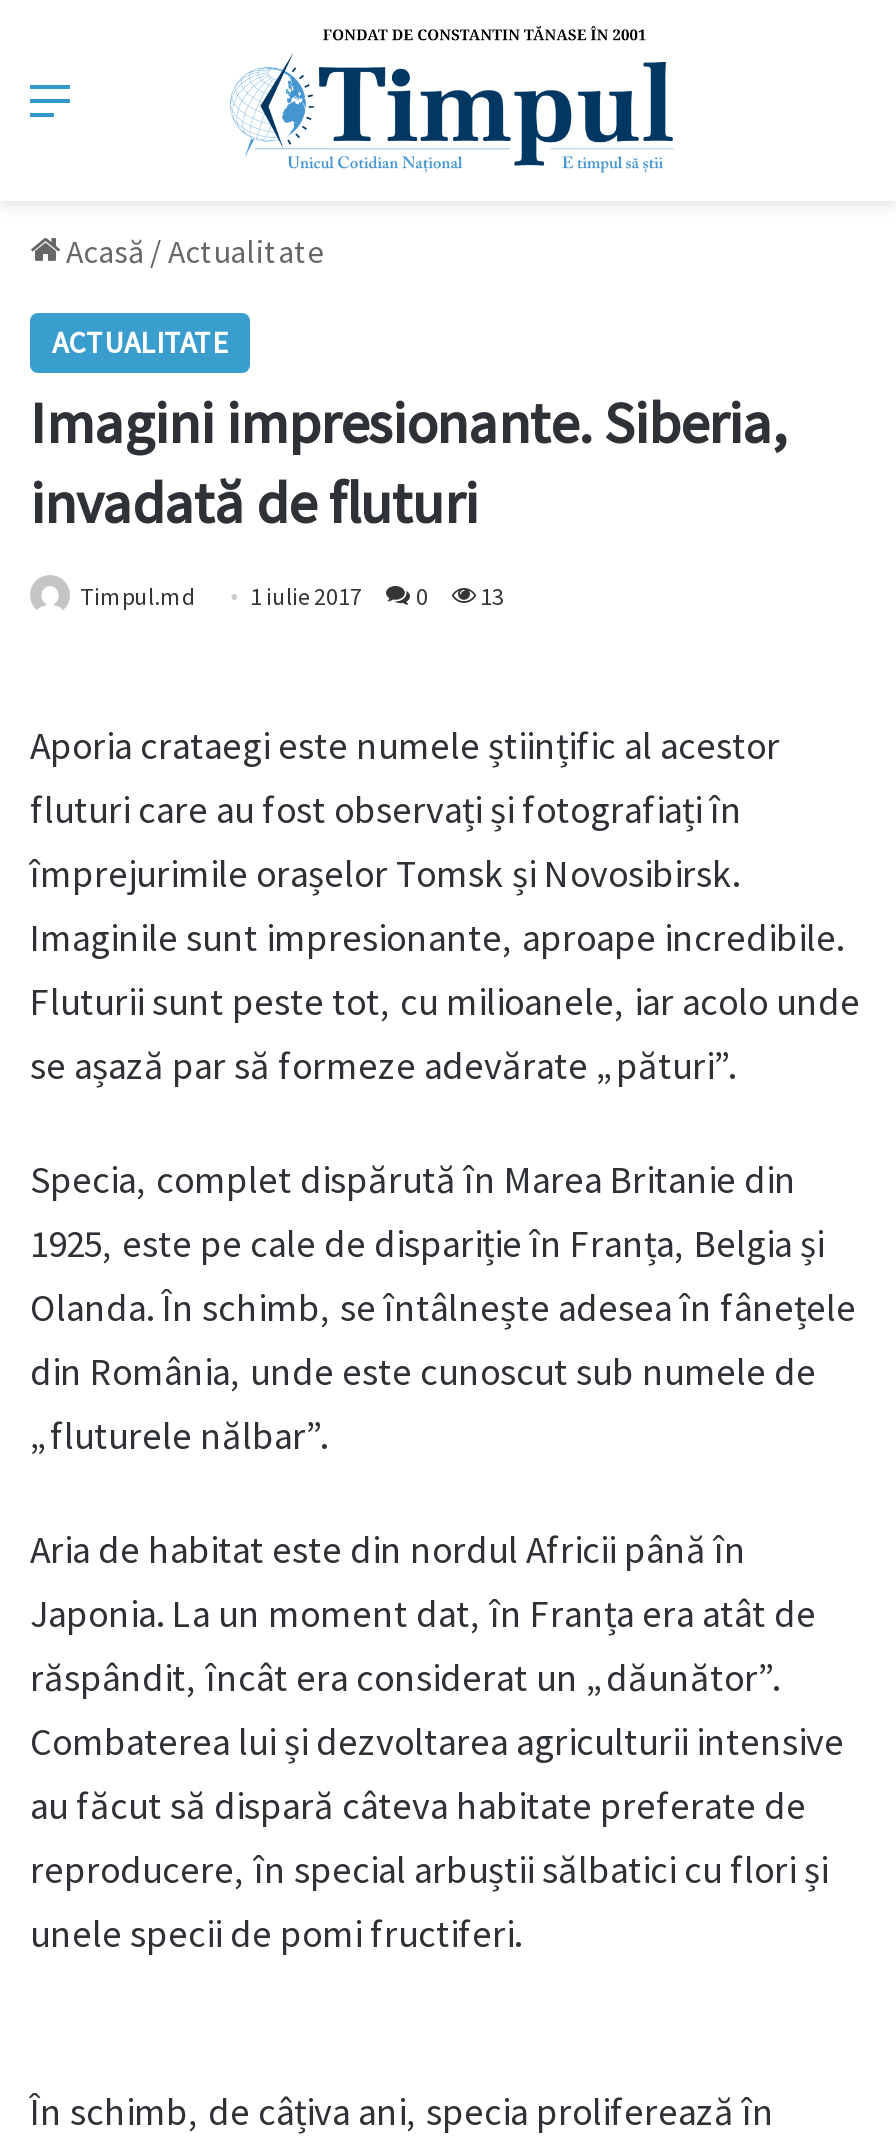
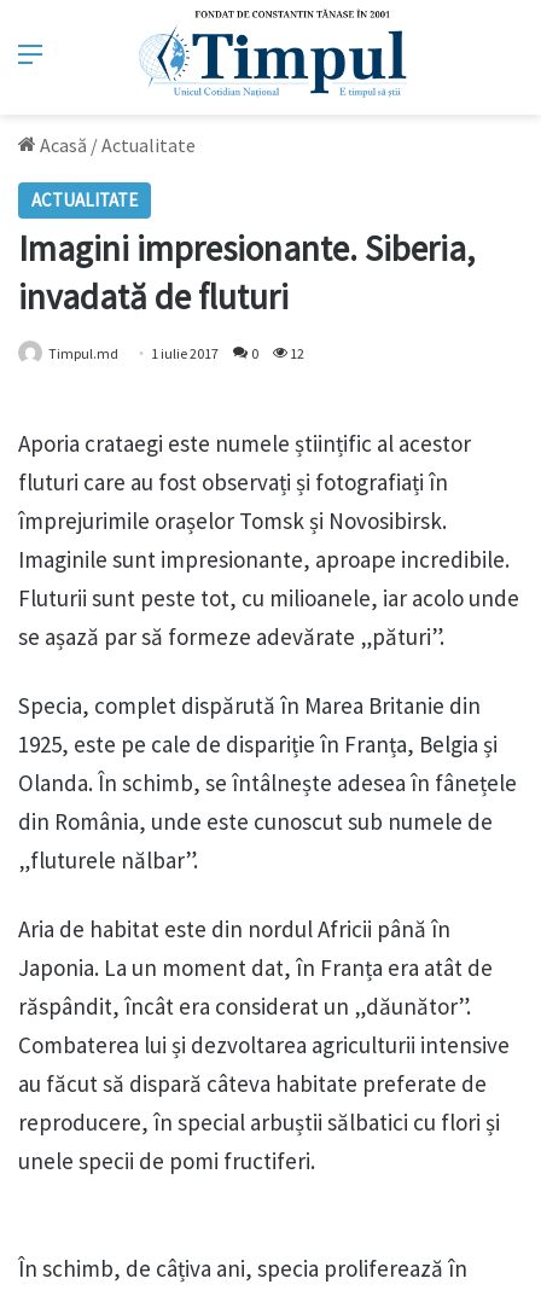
- Timpul.md 1 iulie 2017 0 13
+ Timpul.md 1 iulie 2017 0 12
